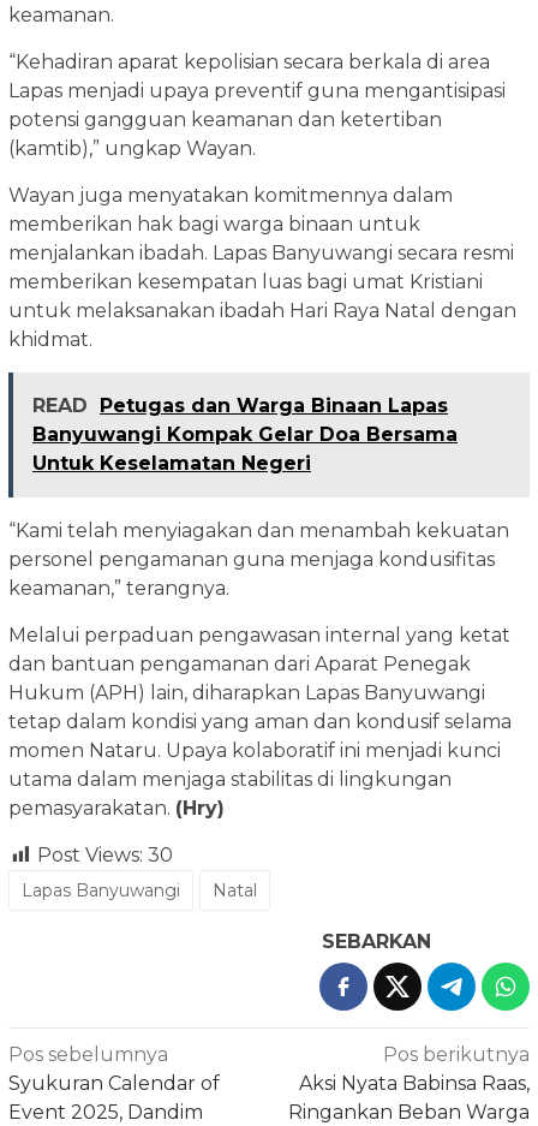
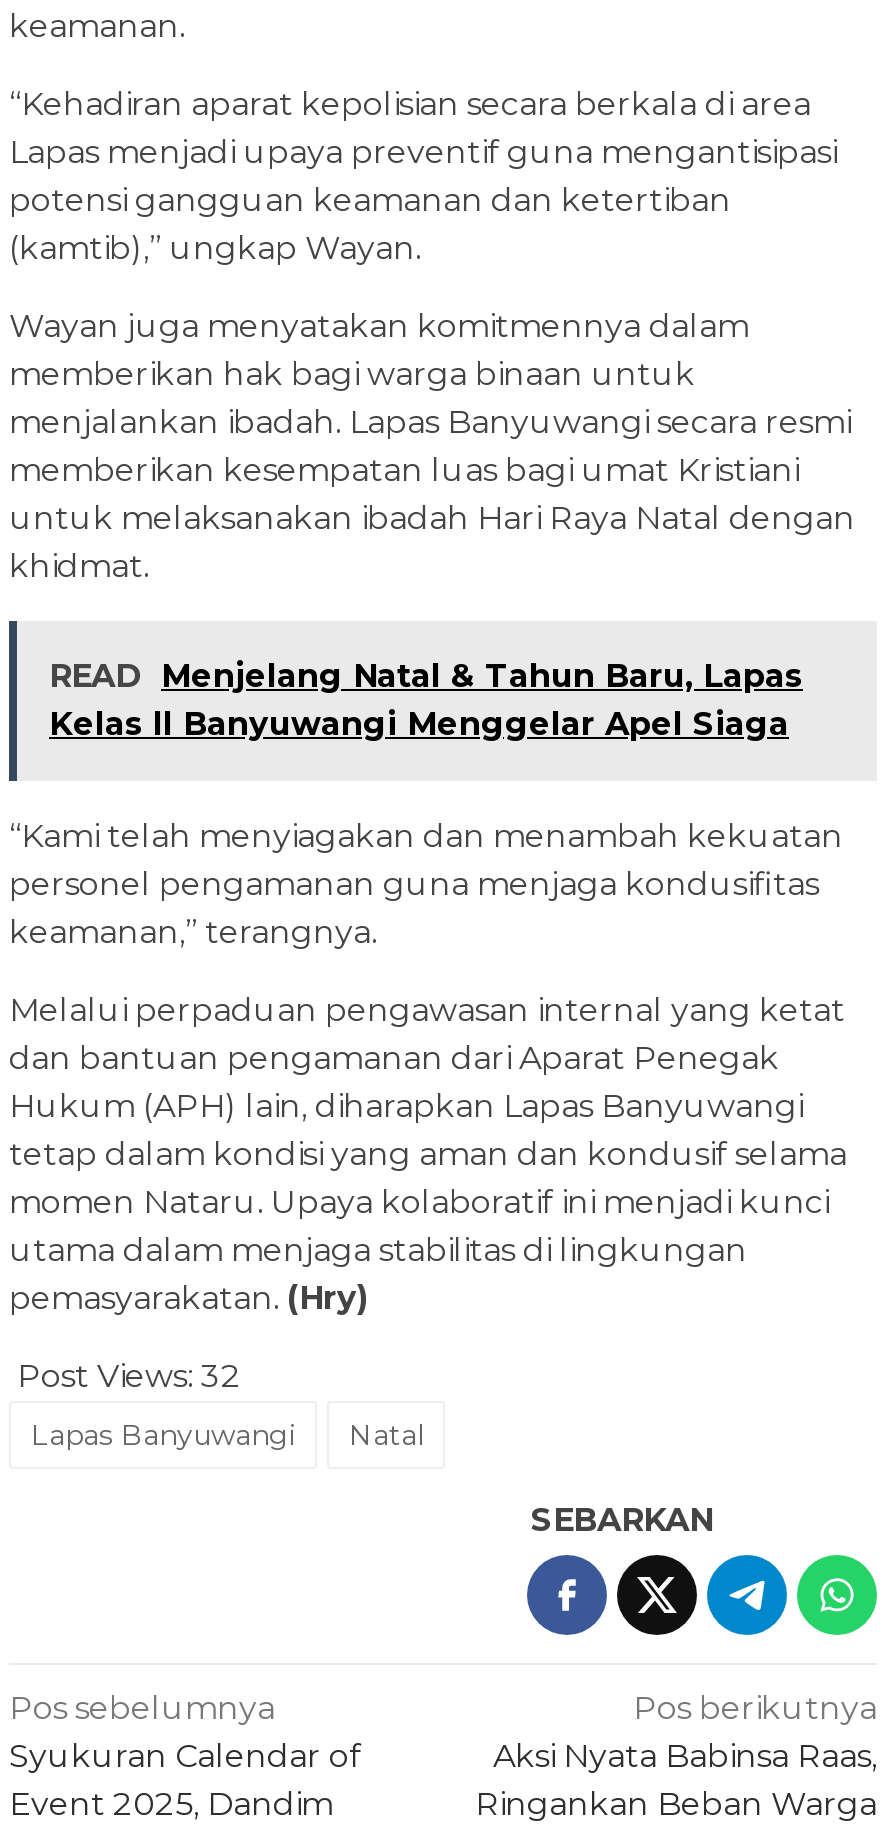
- READ Petugas dan Warga Binaan Lapas
- Banyuwangi Kompak Gelar Doa Bersama
- Untuk Keselamatan Negeri
+ READ Menjelang Natal & Tahun Baru, Lapas
+ Kelas ll Banyuwangi Menggelar Apel Siaga

- Post Views: 30
+ Post Views: 32
